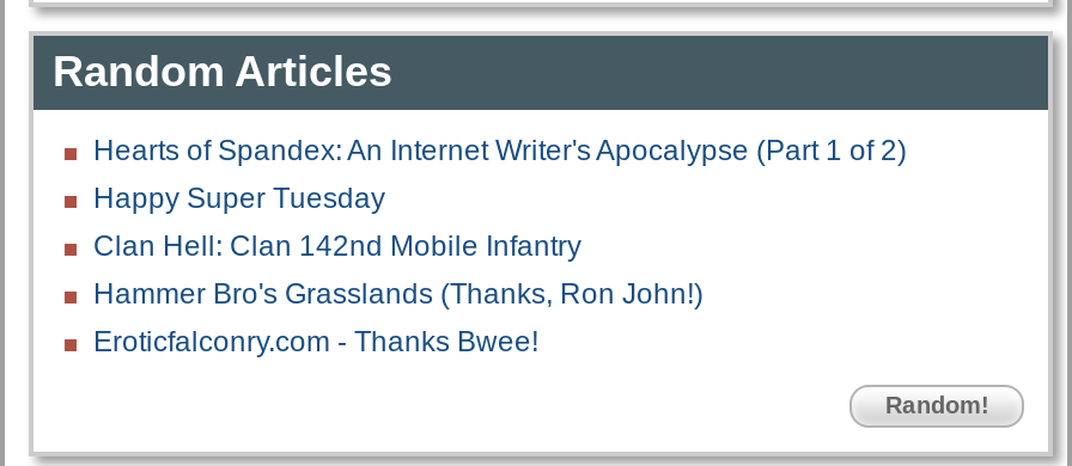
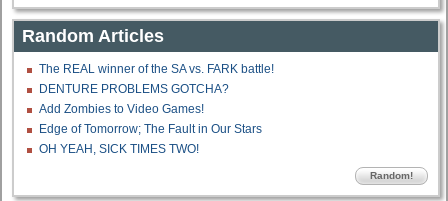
- Hearts of Spandex: An Internet Writer's Apocalypse (Part 1 of 2)
- Happy Super Tuesday
- Clan Hell: Clan 142nd Mobile Infantry
- Hammer Bro's Grasslands (Thanks, Ron John!)
- Eroticfalconry.com - Thanks Bwee!
+ The REAL winner of the SA vs. FARK battle!
+ DENTURE PROBLEMS GOTCHA?
+ Add Zombies to Video Games!
+ Edge of Tomorrow; The Fault in Our Stars
+ OH YEAH, SICK TIMES TWO!
